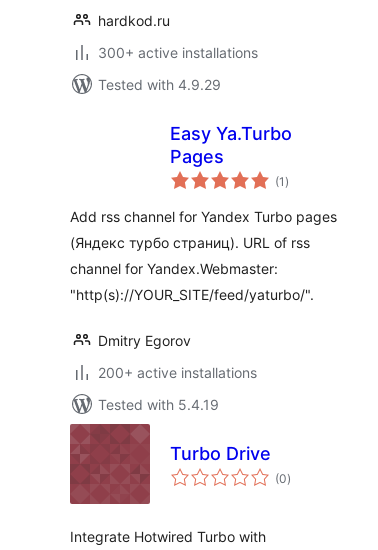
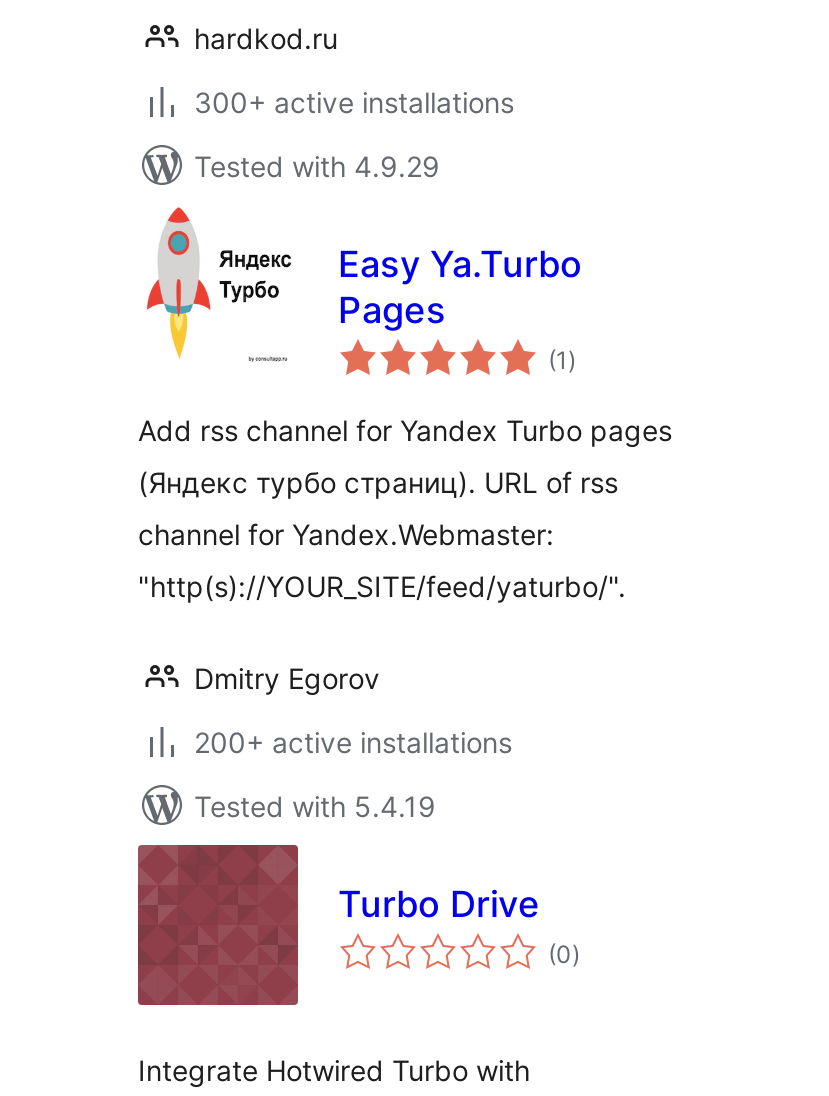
+ [image]
